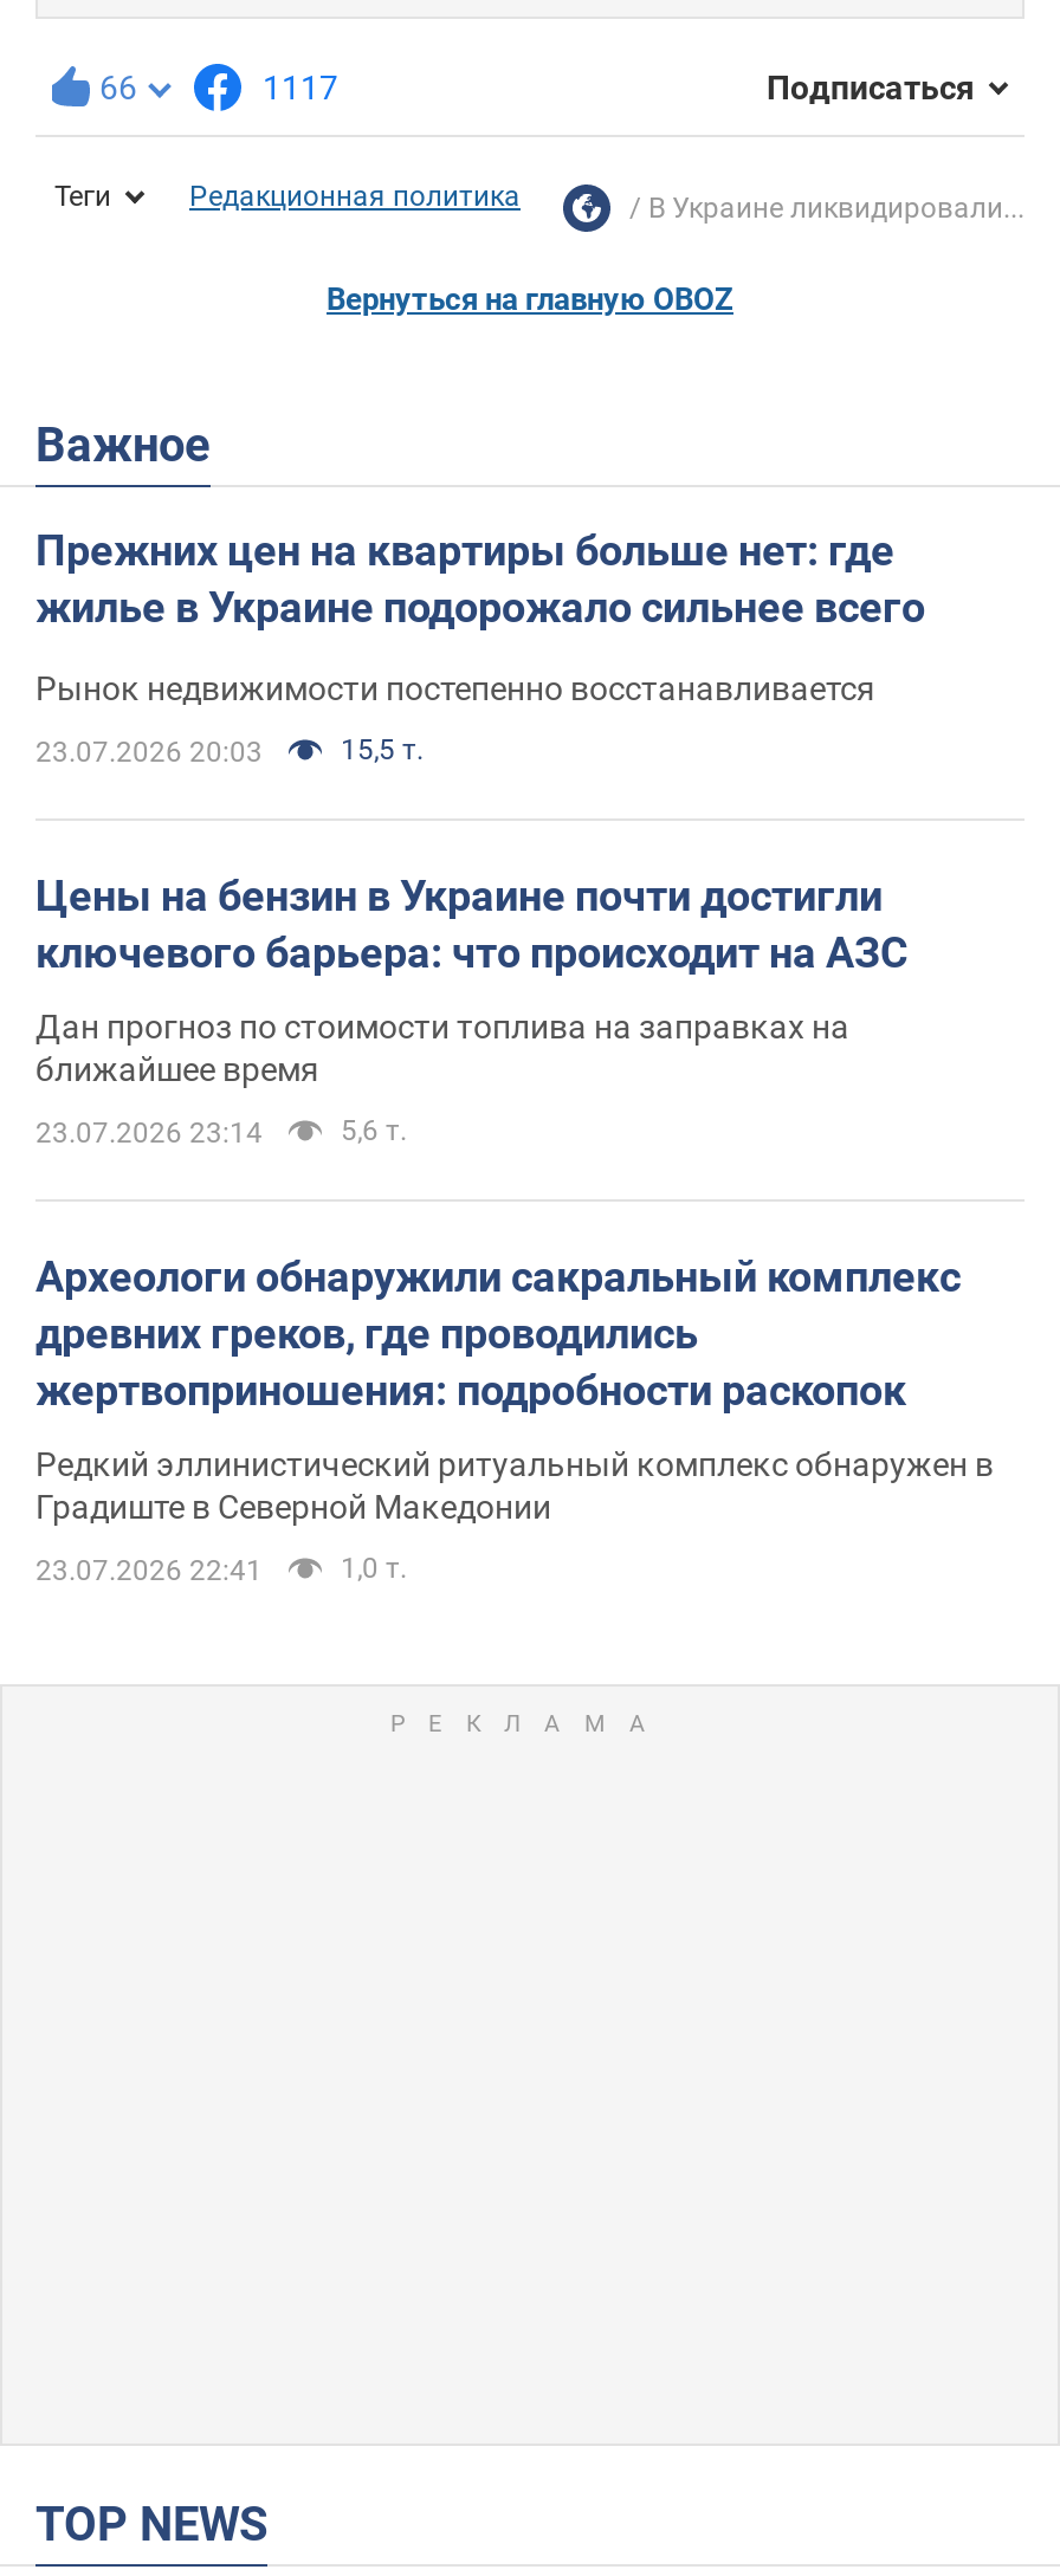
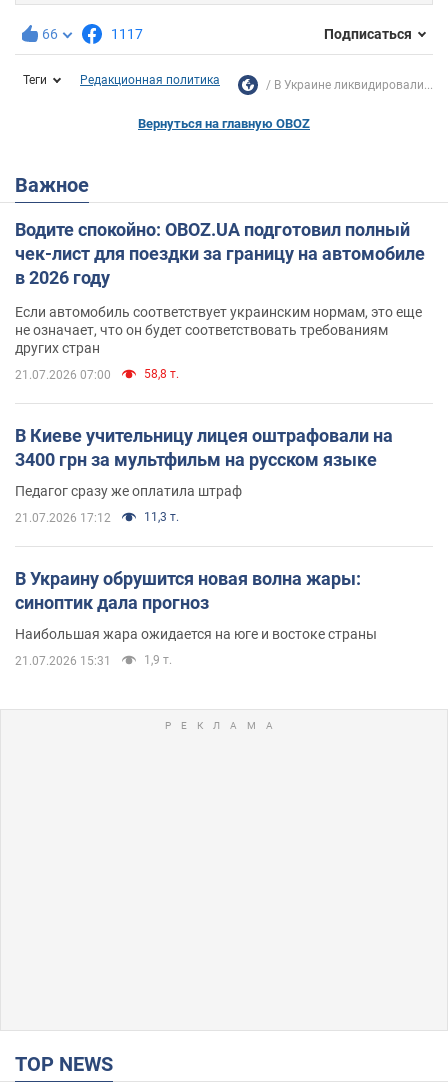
- Прежних цен на квартиры больше нет: где
- жилье в Украине подорожало сильнее всего
+ Водите спокойно: OBOZ.UA подготовил полный
+ чек-лист для поездки за границу на автомобиле
+ в 2026 году

- Рынок недвижимости постепенно восстанавливается
+ Если автомобиль соответствует украинским нормам, это еще
+ не означает, что он будет соответствовать требованиям
+ других стран

- 23.07.2026 20:03
- 15,5 т.
+ 21.07.2026 07:00
+ 58,8 т.

- Цены на бензин в Украине почти достигли
- ключевого барьера: что происходит на АЗС
+ В Киеве учительницу лицея оштрафовали на
+ 3400 грн за мультфильм на русском языке

- Дан прогноз по стоимости топлива на заправках на
- ближайшее время
+ Педагог сразу же оплатила штраф

- 23.07.2026 23:14
- 5,6 т.
+ 21.07.2026 17:12
+ 11,3 т.

- Археологи обнаружили сакральный комплекс
- древних греков, где проводились
- жертвоприношения: подробности раскопок
+ В Украину обрушится новая волна жары:
+ синоптик дала прогноз

- Редкий эллинистический ритуальный комплекс обнаружен в
- Градиште в Северной Македонии
+ Наибольшая жара ожидается на юге и востоке страны

- 23.07.2026 22:41
- 1,0 т.
+ 21.07.2026 15:31
+ 1,9 т.
